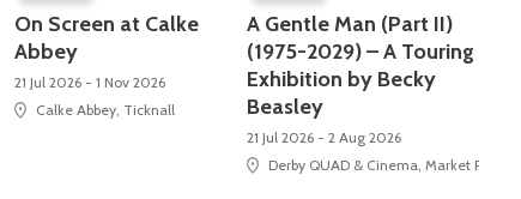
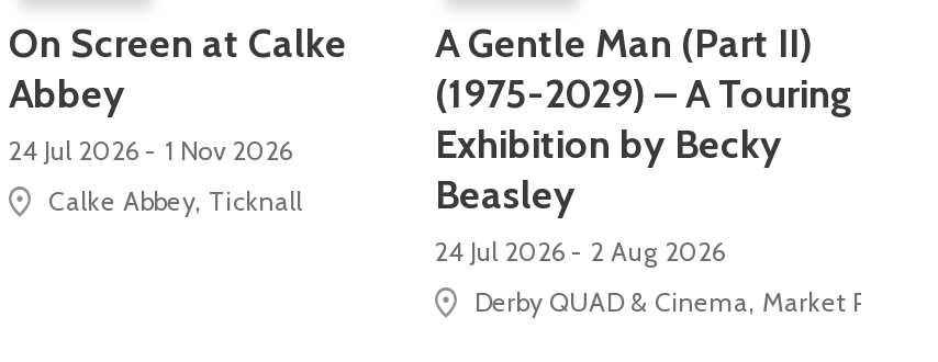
- 21 Jul 2026 - 1 Nov 2026
+ 24 Jul 2026 - 1 Nov 2026

- 21 Jul 2026 - 2 Aug 2026
+ 24 Jul 2026 - 2 Aug 2026
